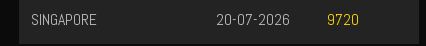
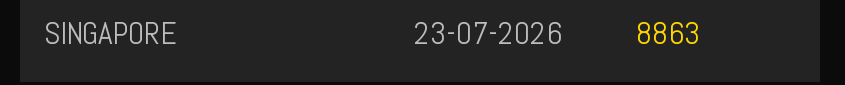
- 20-07-2026
+ 23-07-2026

- 9720
+ 8863
